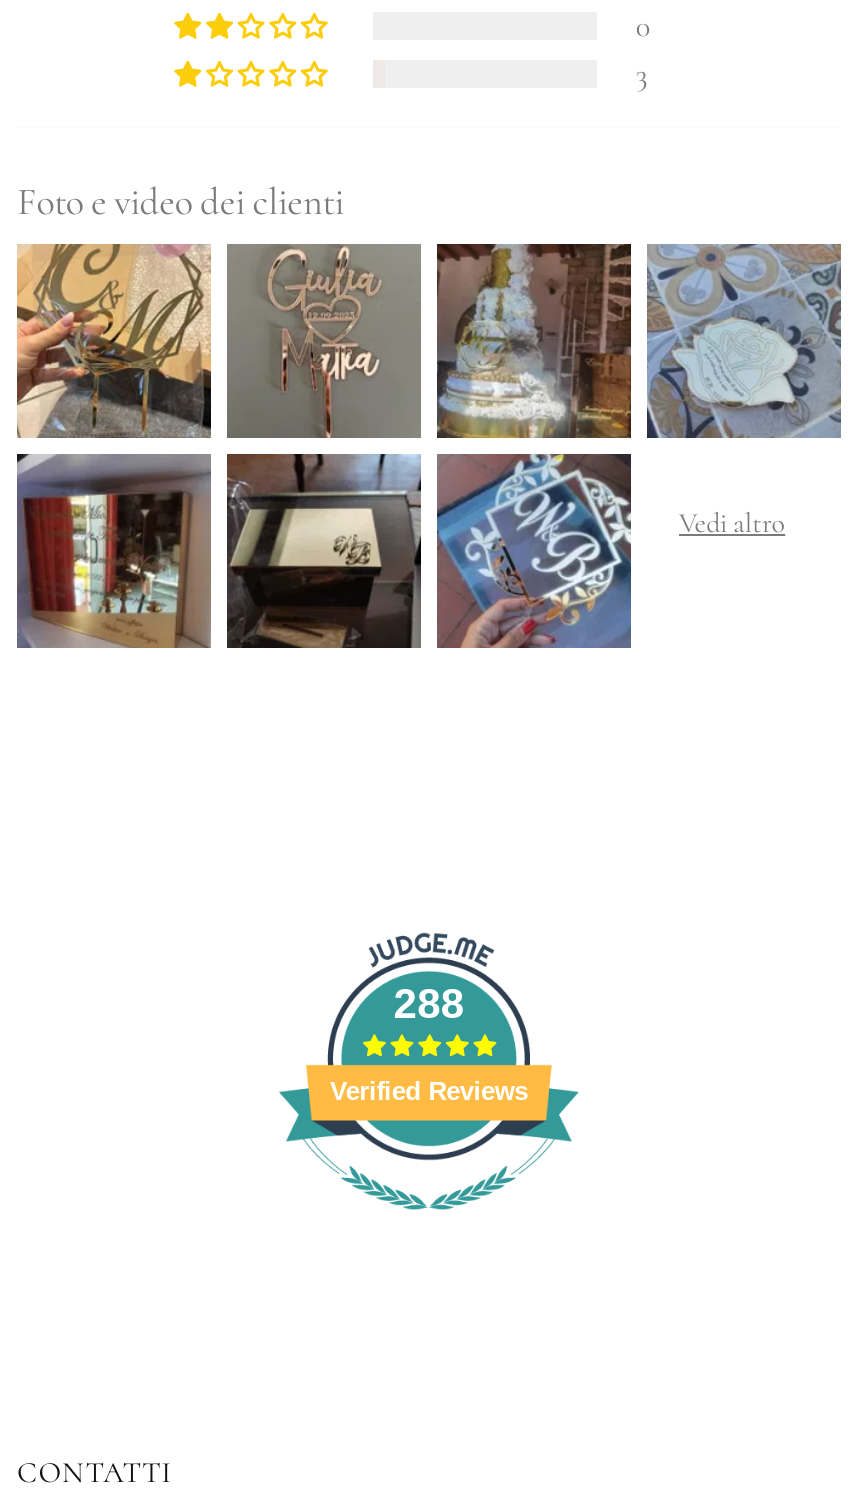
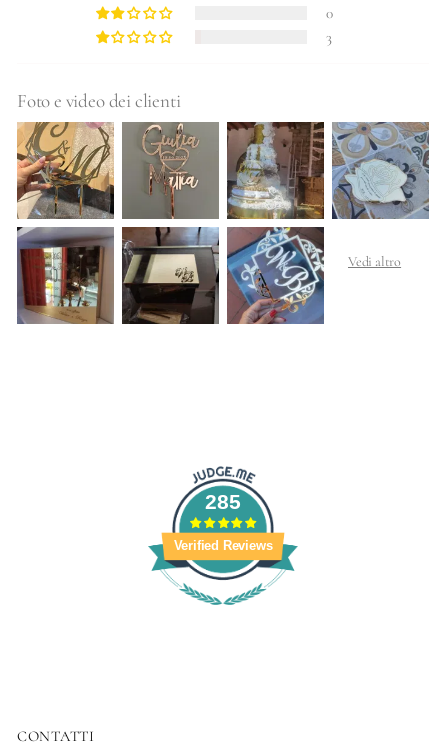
- 288
+ 285
